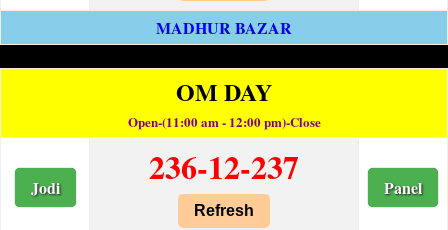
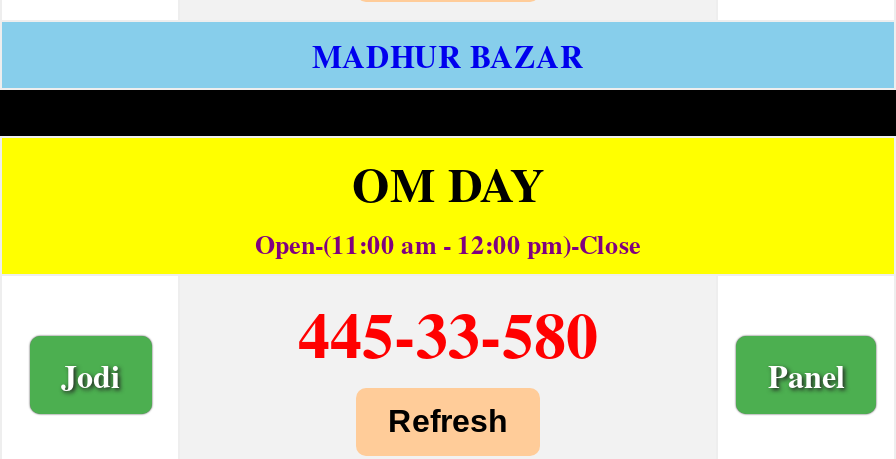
- 236-12-237
+ 445-33-580
